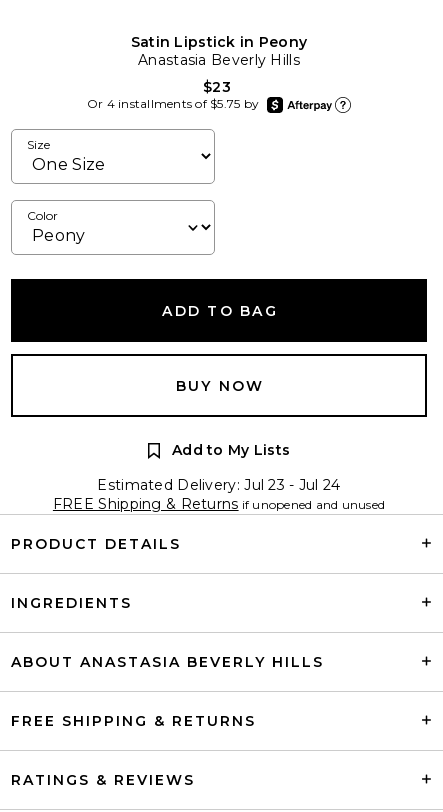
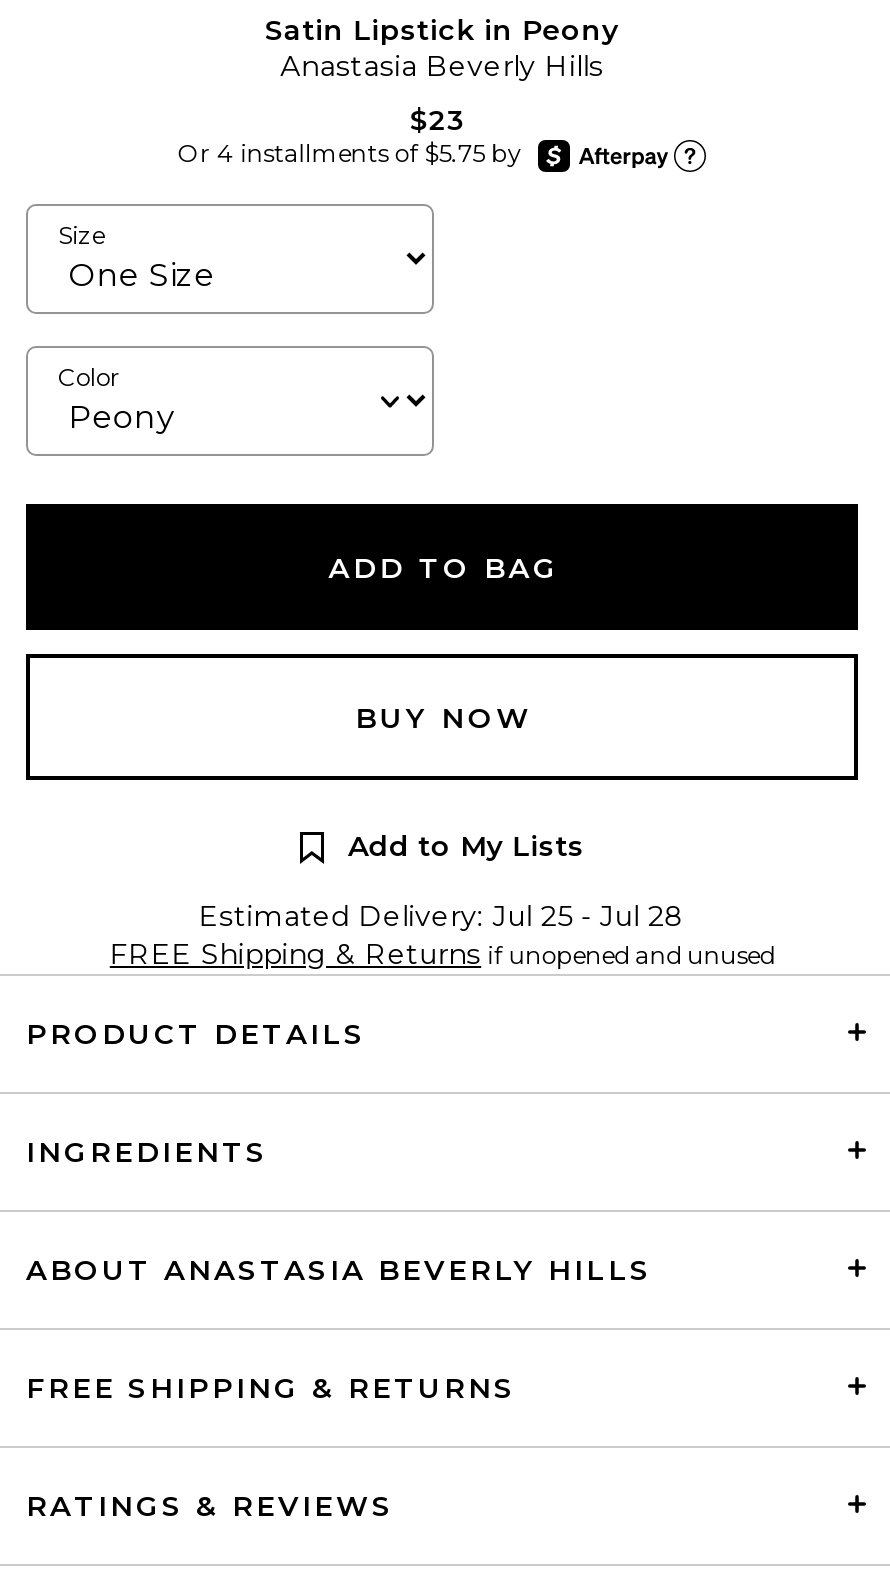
- Estimated Delivery: Jul 23 - Jul 24
+ Estimated Delivery: Jul 25 - Jul 28
